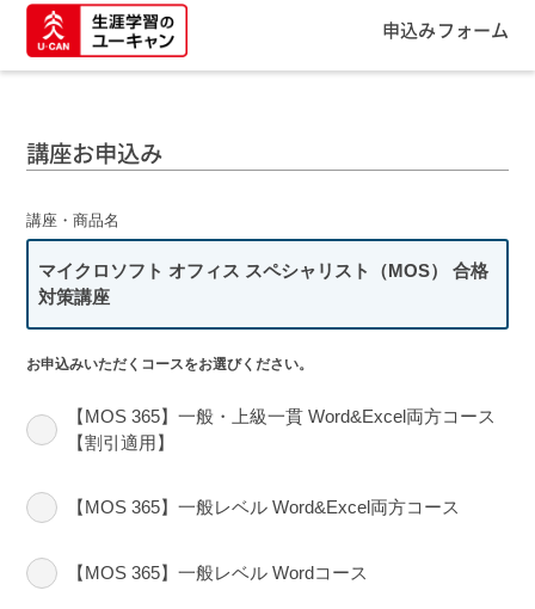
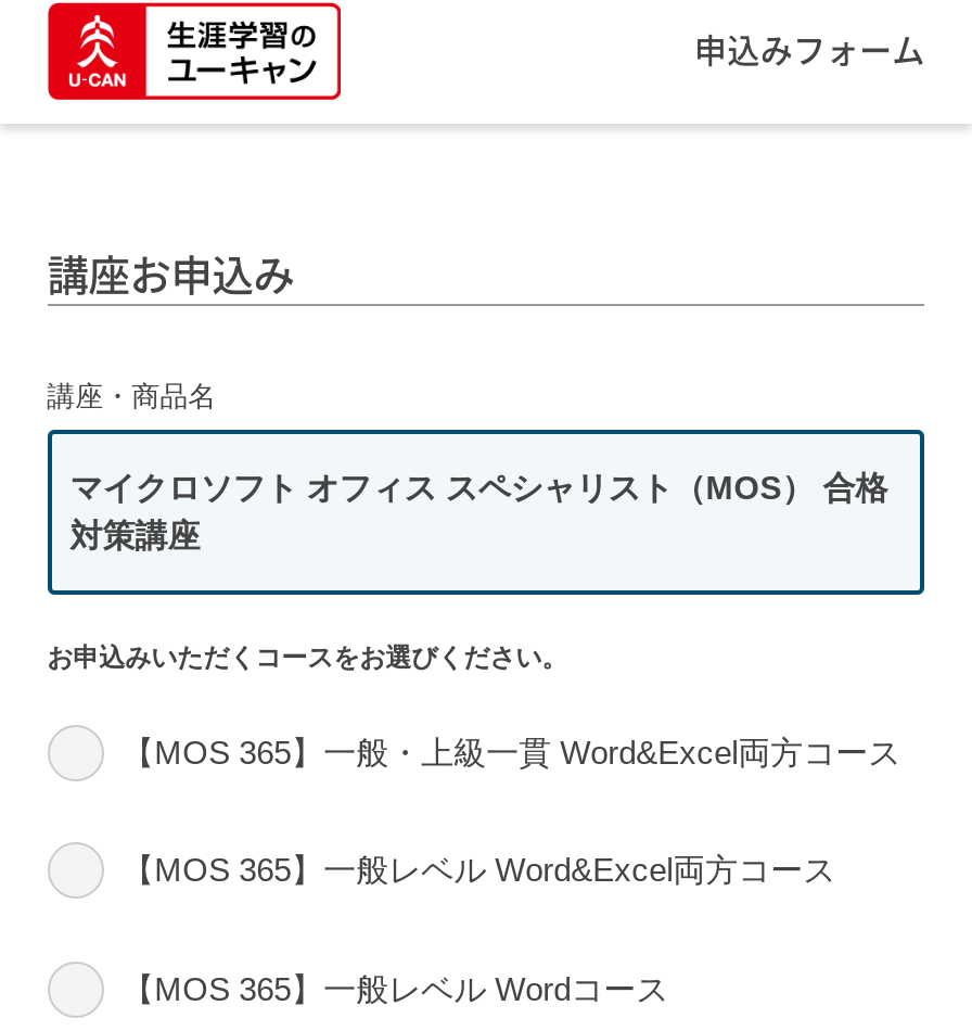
- 【割引適用】
